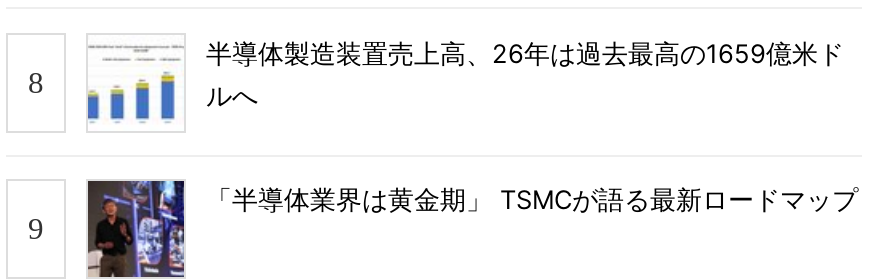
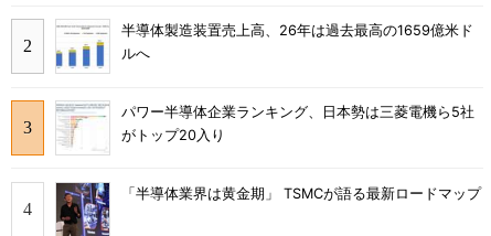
+ [image]

+ [image]
+ パワー半導体企業ランキング、日本勢は三菱電機ら5社
+ がトップ20入り
